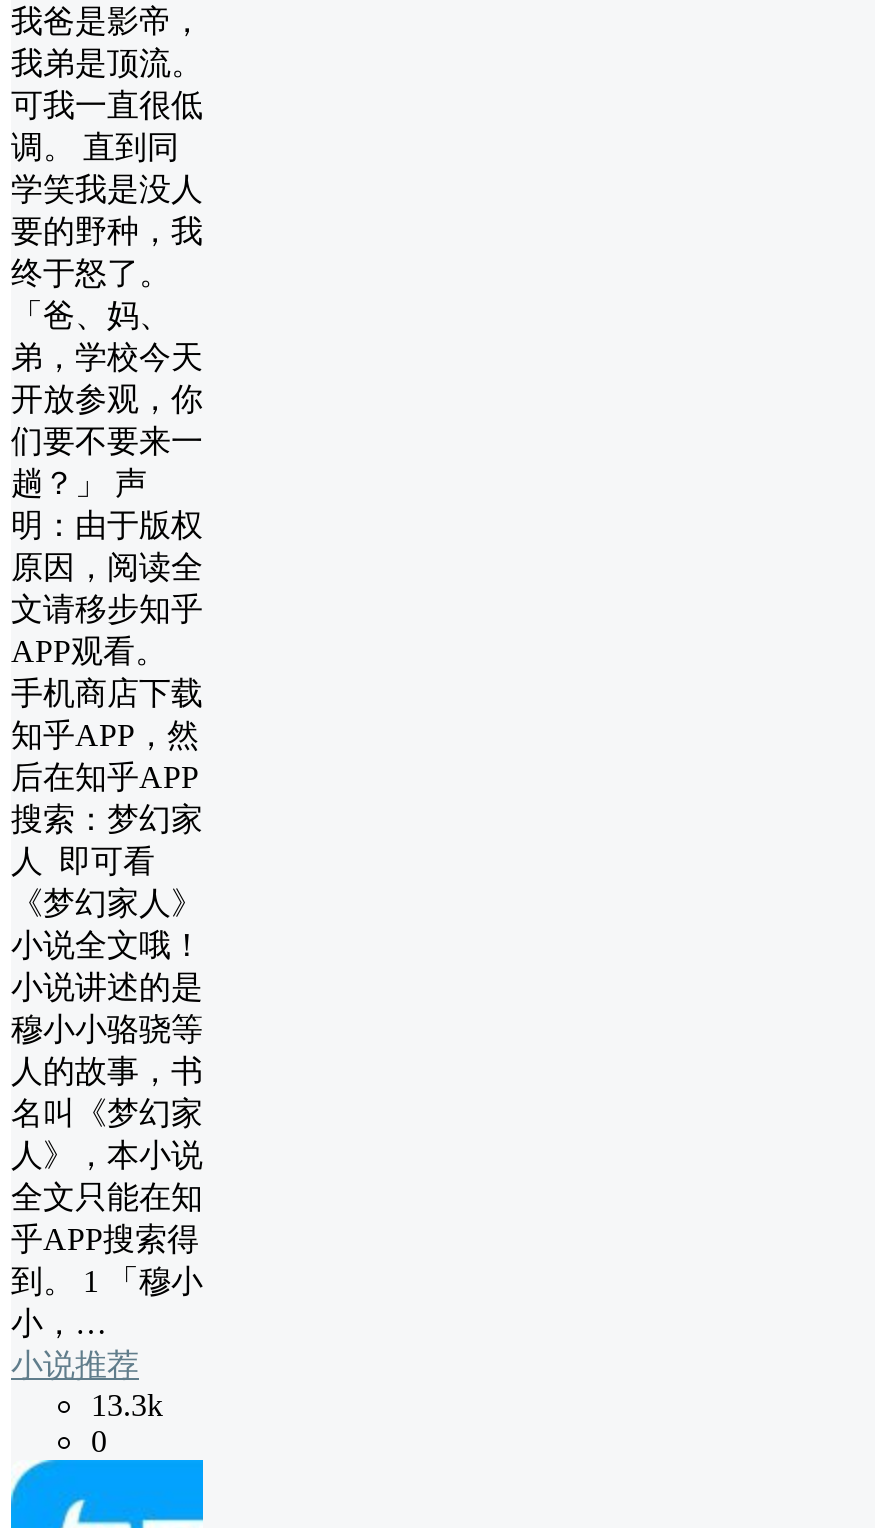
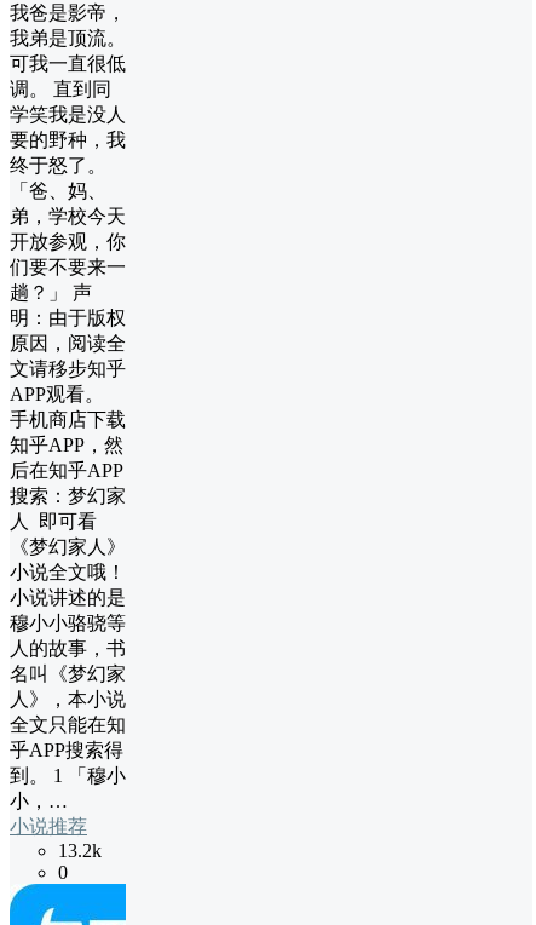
- 13.3k
+ 13.2k
